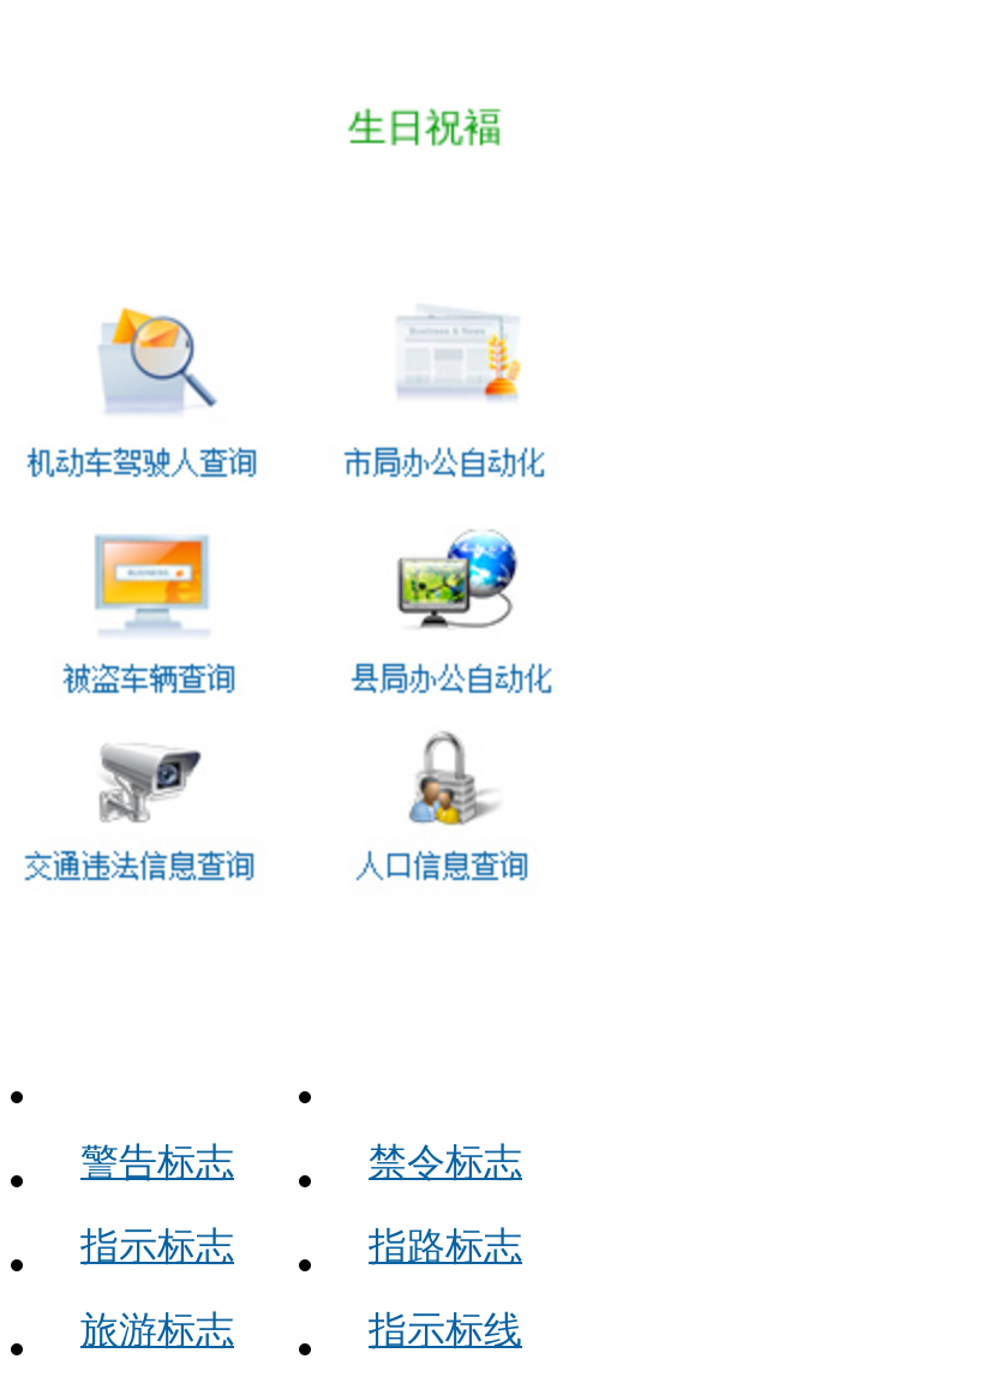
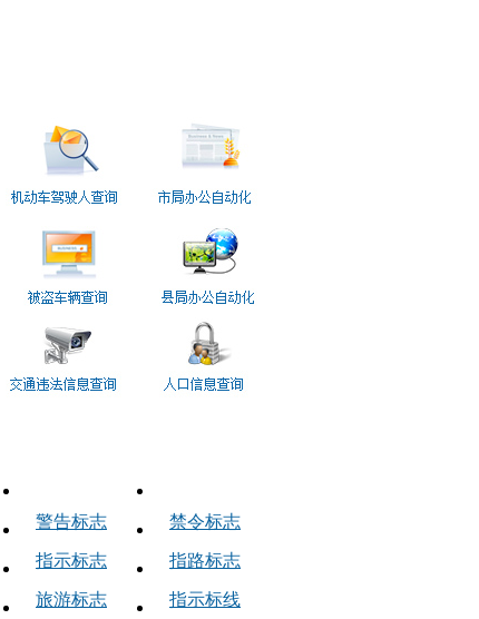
- 生日祝褔
